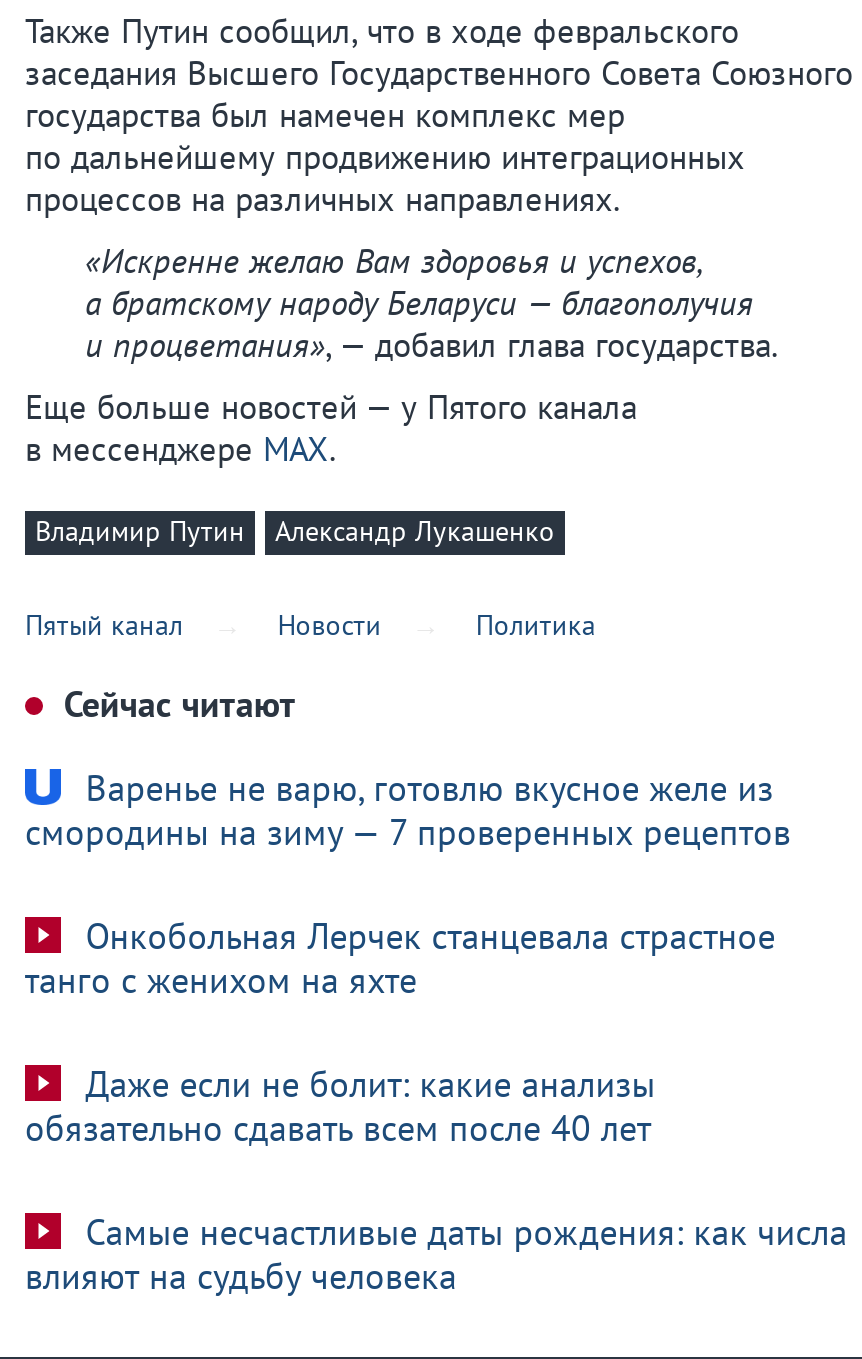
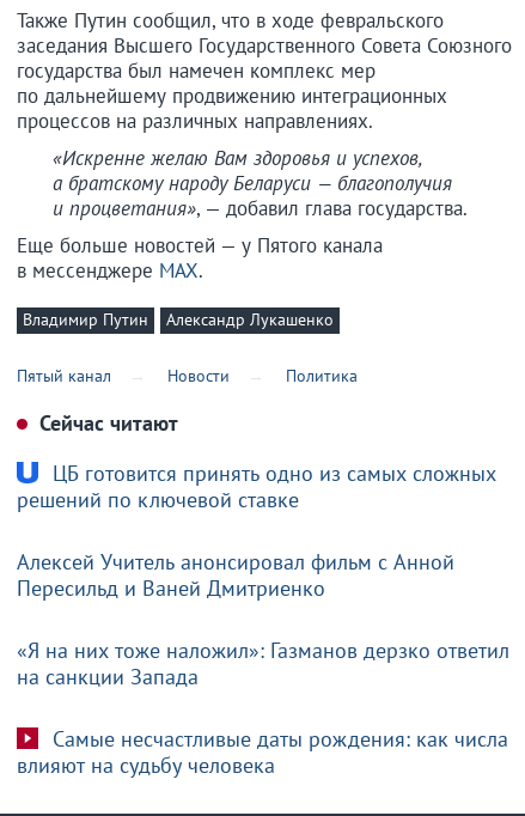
- Варенье не варю, готовлю вкусное желе из
- смородины на зиму — 7 проверенных рецептов
+ ЦБ готовится принять одно из самых сложных
+ решений по ключевой ставке

- Онкобольная Лерчек станцевала страстное
- танго с женихом на яхте
+ Алексей Учитель анонсировал фильм с Анной
+ Пересильд и Ваней Дмитриенко

- Даже если не болит: какие анализы
- обязательно сдавать всем после 40 лет
+ «Я на них тоже наложил»: Газманов дерзко ответил
+ на санкции Запада
